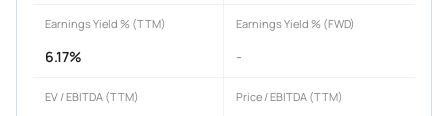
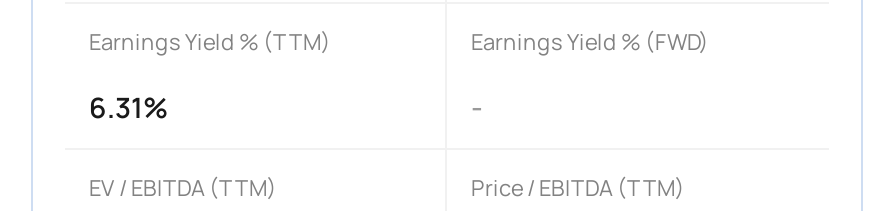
- 6.17%
+ 6.31%
